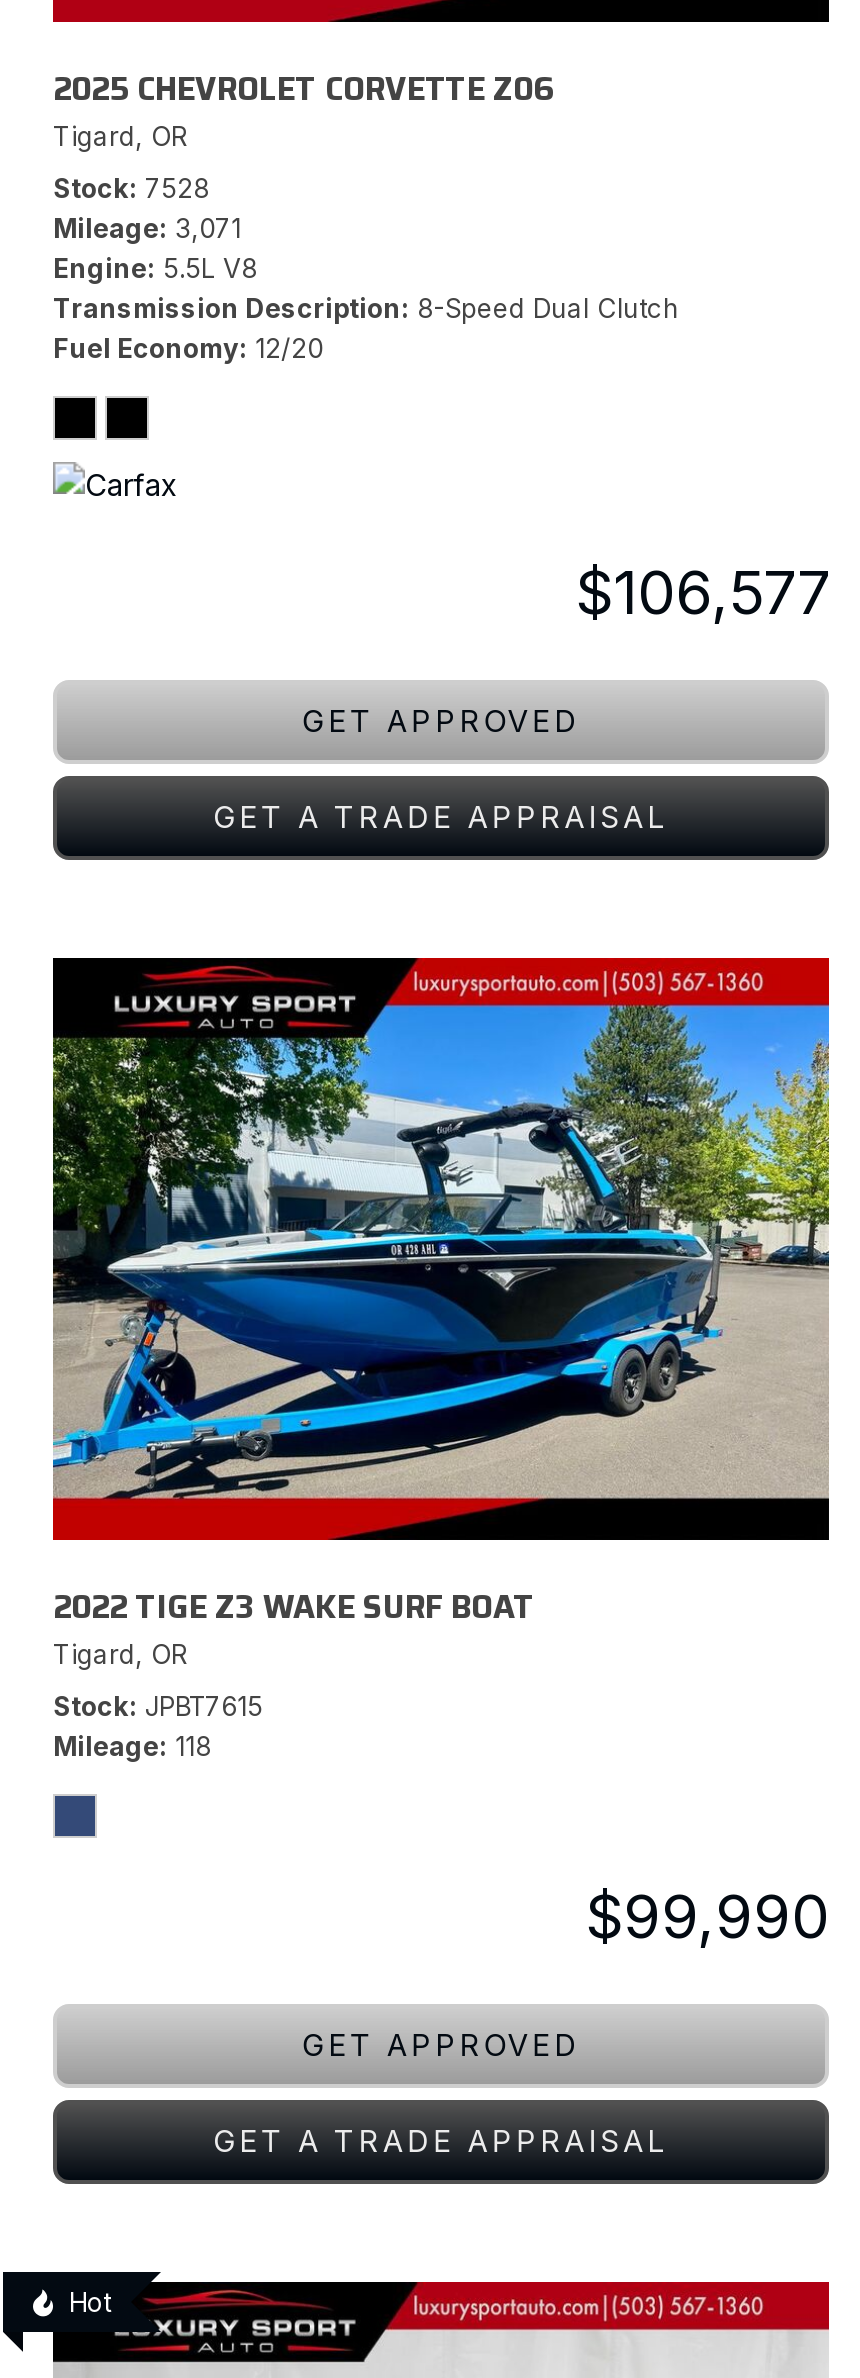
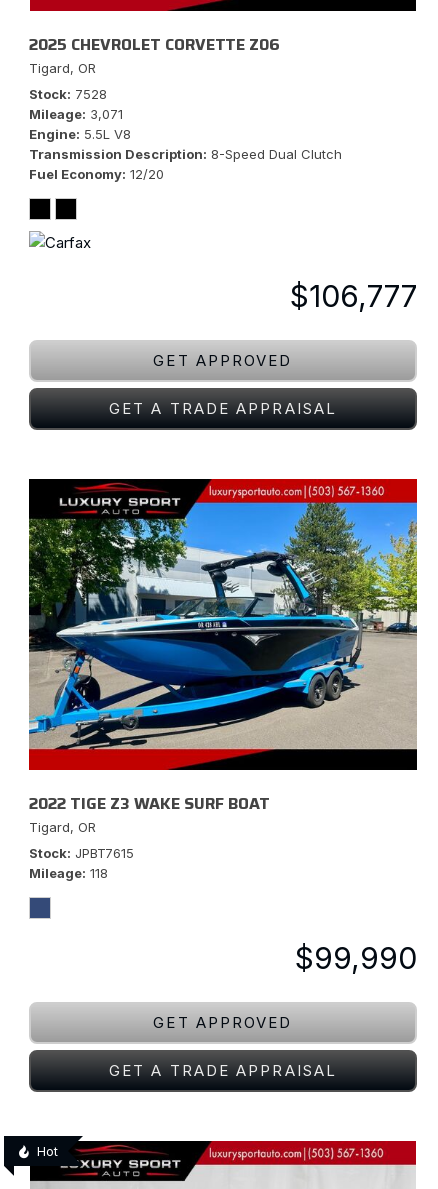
- $106,577
+ $106,777
